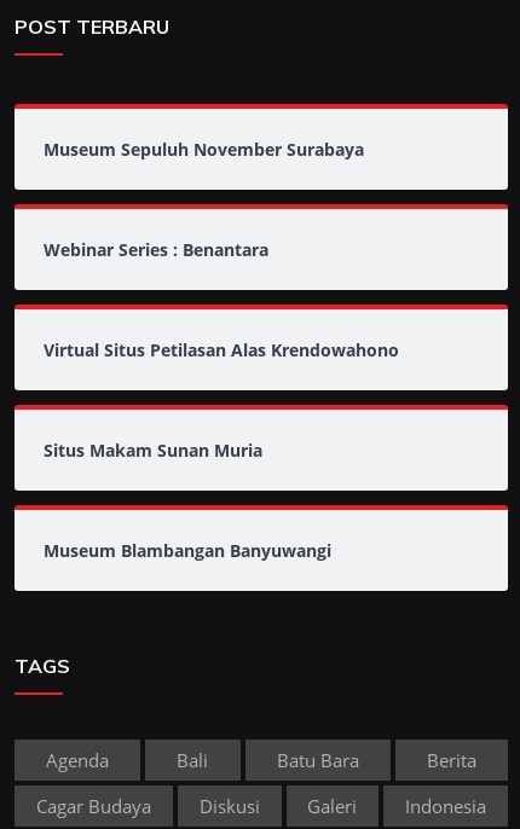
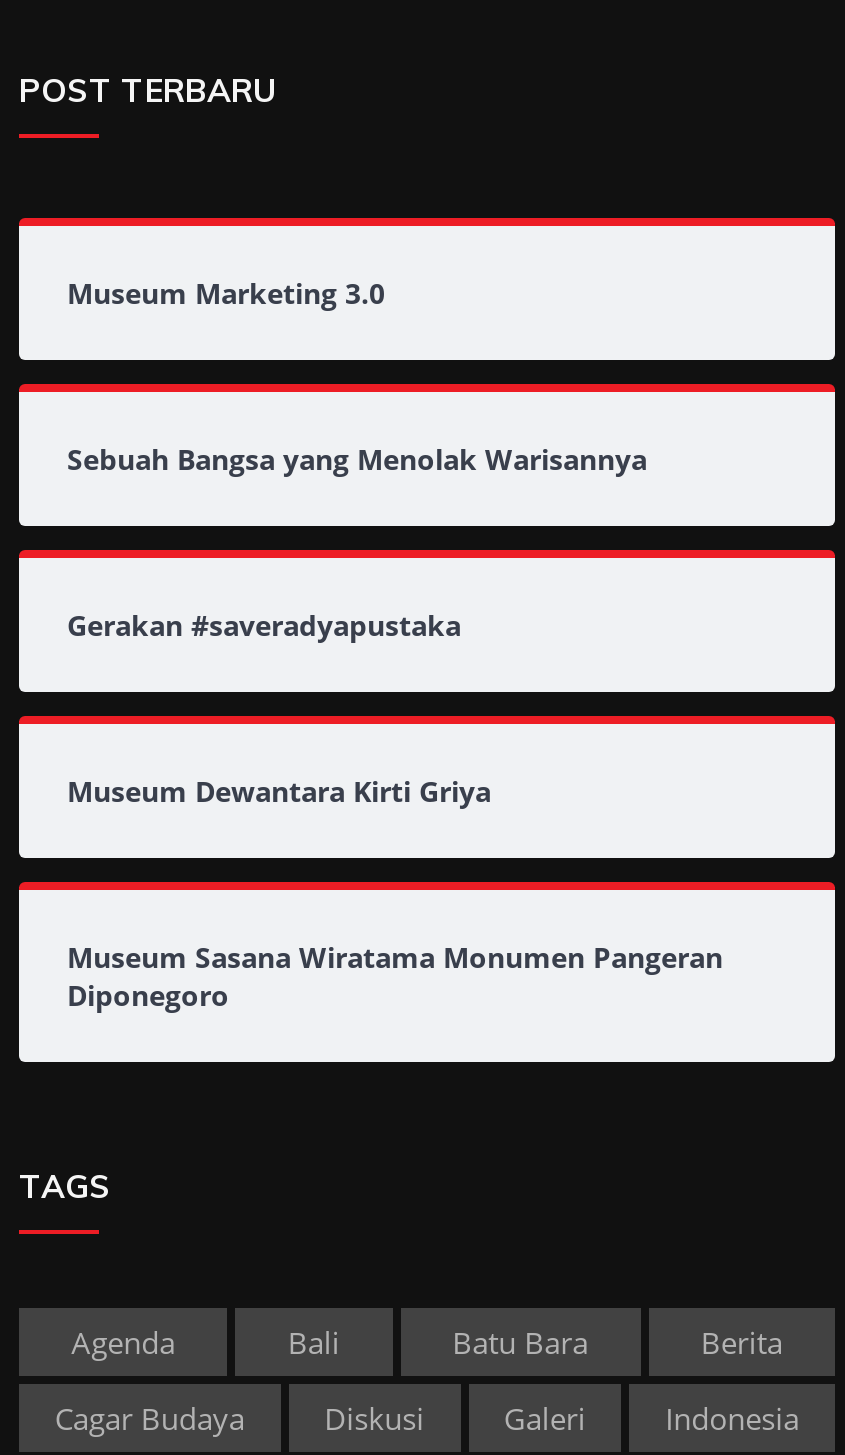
- Museum Sepuluh November Surabaya
+ Museum Marketing 3.0

- Webinar Series : Benantara
+ Sebuah Bangsa yang Menolak Warisannya

- Virtual Situs Petilasan Alas Krendowahono
+ Gerakan #saveradyapustaka

- Situs Makam Sunan Muria
+ Museum Dewantara Kirti Griya

- Museum Blambangan Banyuwangi
+ Museum Sasana Wiratama Monumen Pangeran
+ Diponegoro
